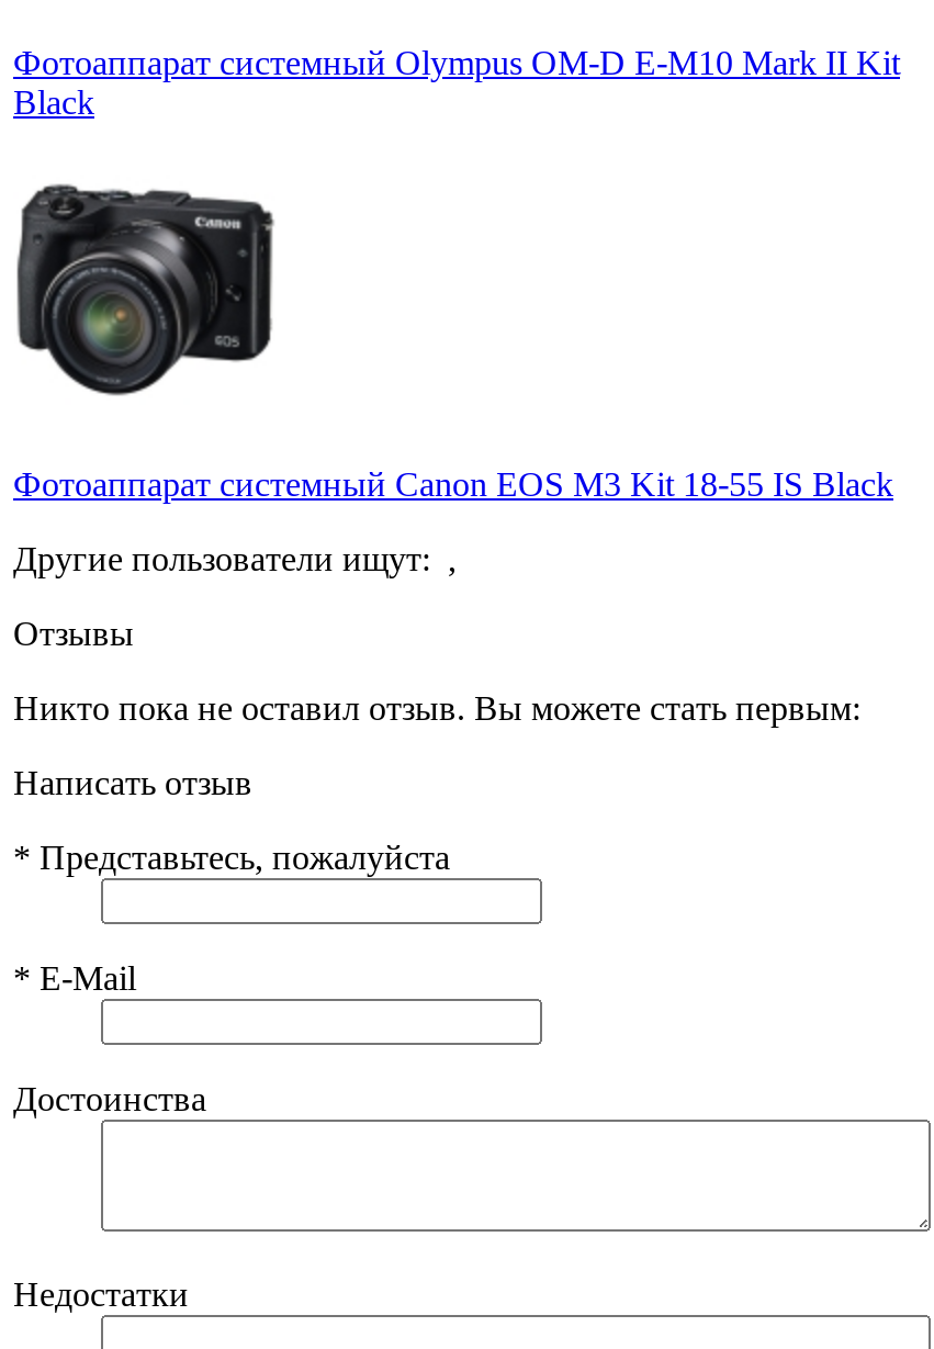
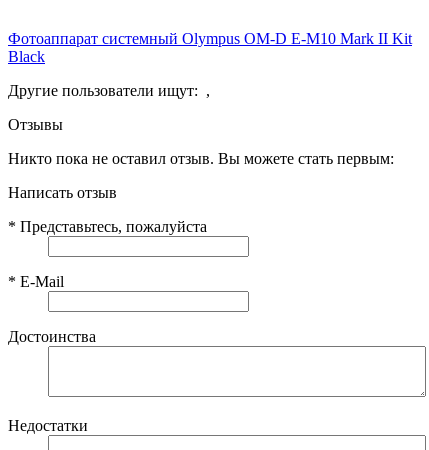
- [image]
- Фотоаппарат системный Canon EOS M3 Kit 18-55 IS Black
